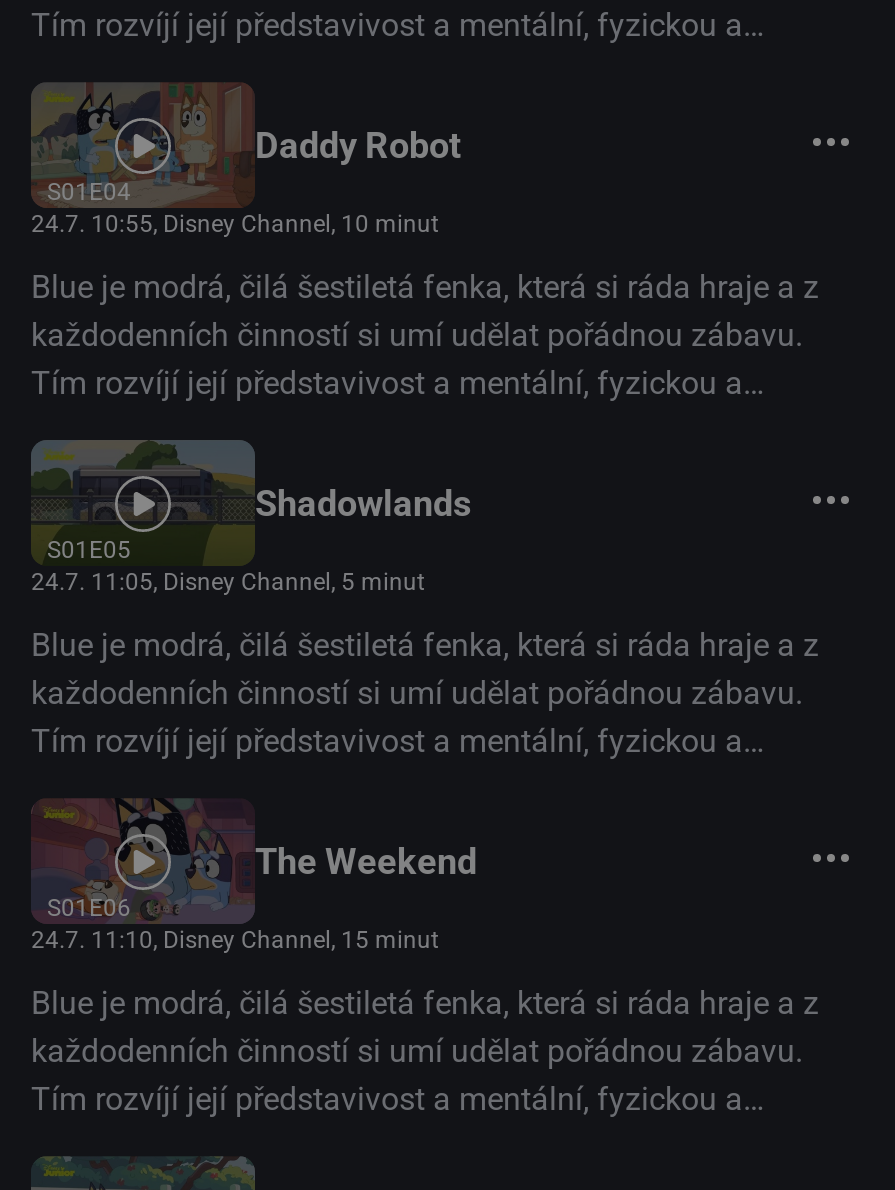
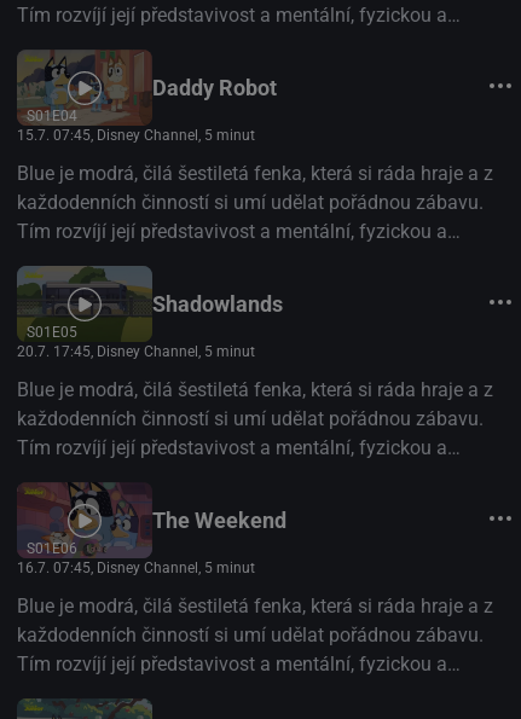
- 24.7. 10:55, Disney Channel, 10 minut
+ 15.7. 07:45, Disney Channel, 5 minut

- 24.7. 11:05, Disney Channel, 5 minut
+ 20.7. 17:45, Disney Channel, 5 minut

- 24.7. 11:10, Disney Channel, 15 minut
+ 16.7. 07:45, Disney Channel, 5 minut
